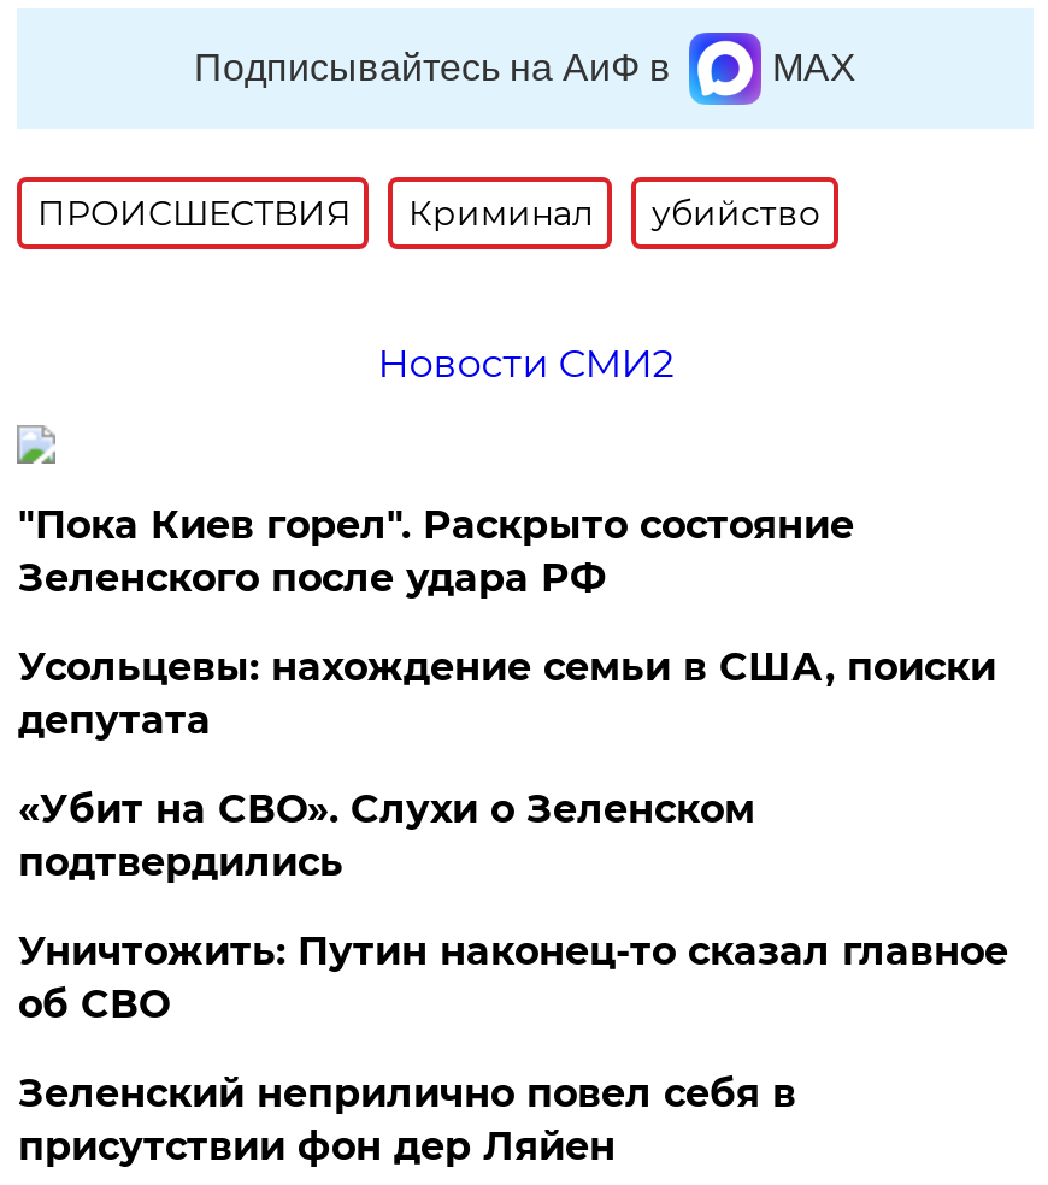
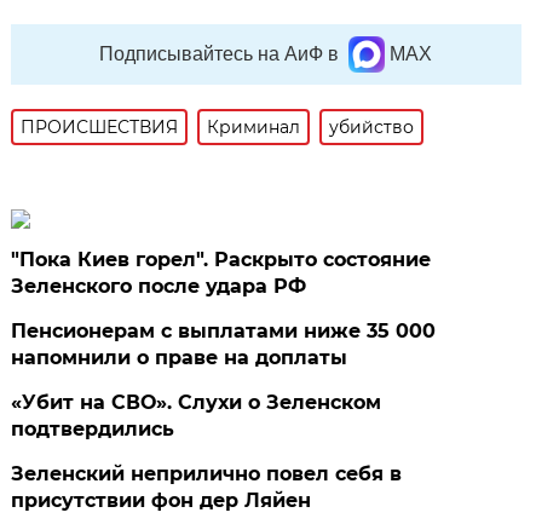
- Новости СМИ2

- Усольцевы: нахождение семьи в США, поиски
- депутата
+ Пенсионерам с выплатами ниже 35 000
+ напомнили о праве на доплаты

- Уничтожить: Путин наконец-то сказал главное
- об СВО
